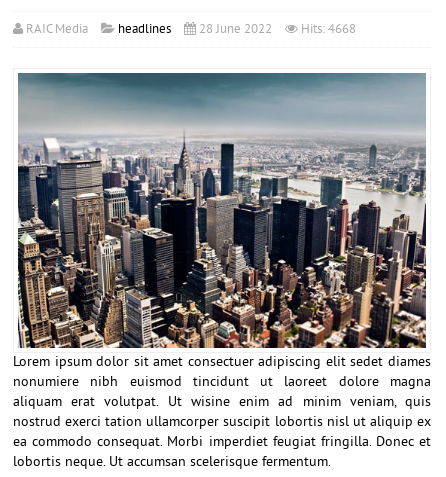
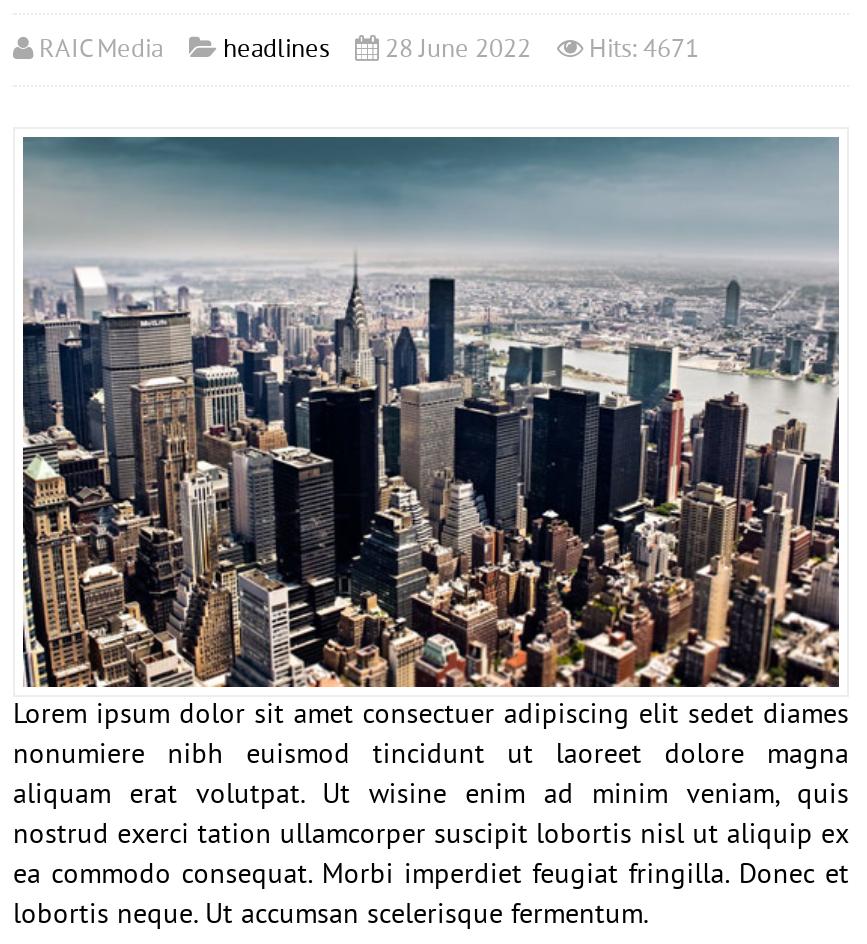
- RAIC Media headlines 28 June 2022 Hits: 4668
+ RAIC Media headlines 28 June 2022 Hits: 4671
